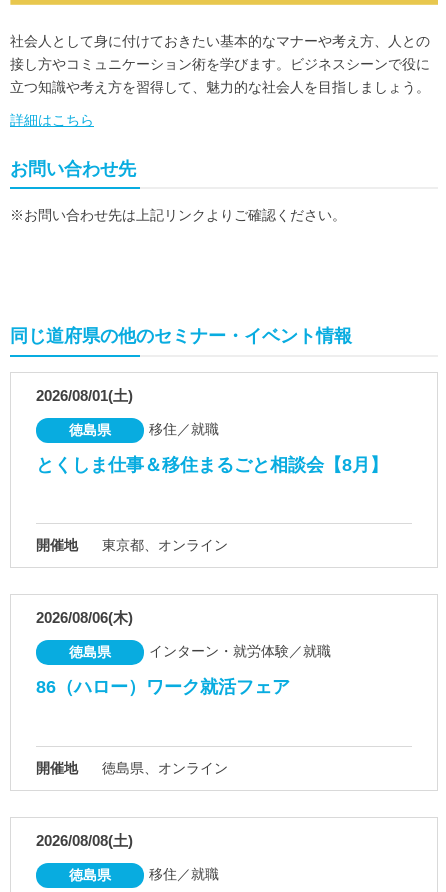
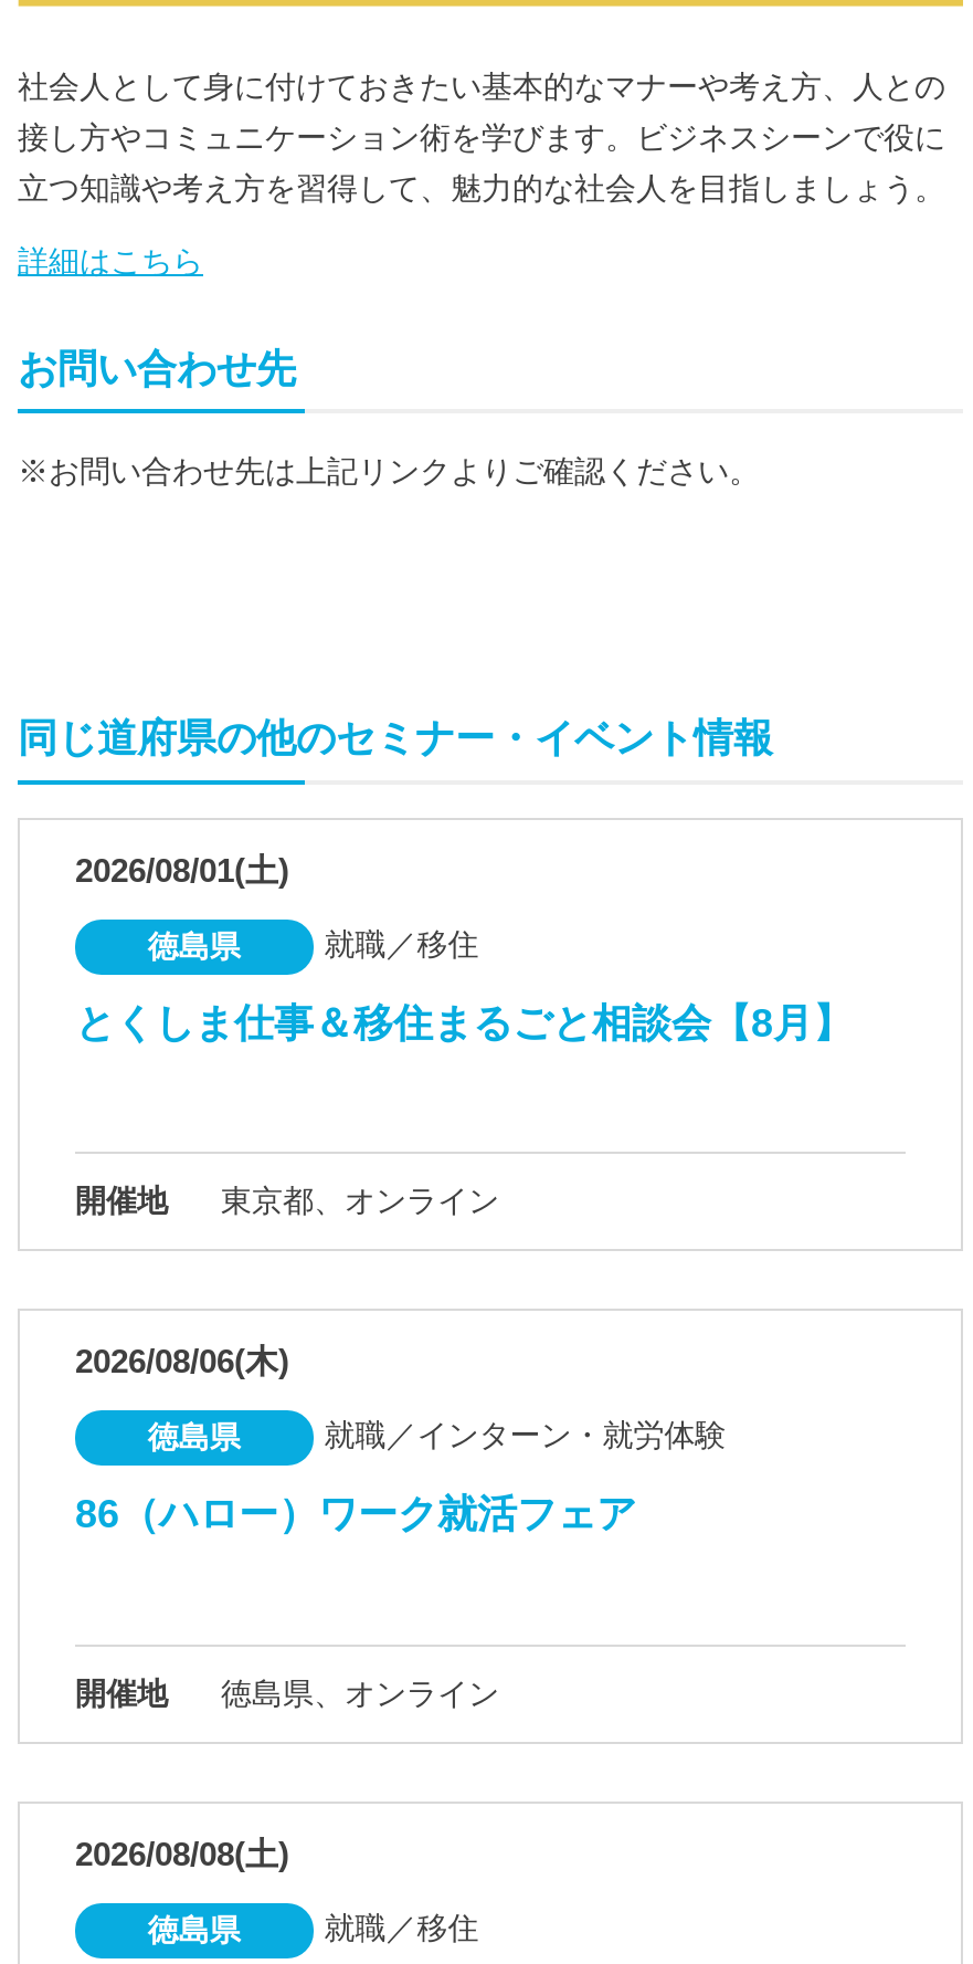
- 移住／就職
+ 就職／移住

- インターン・就労体験／就職
+ 就職／インターン・就労体験

- 移住／就職
+ 就職／移住
